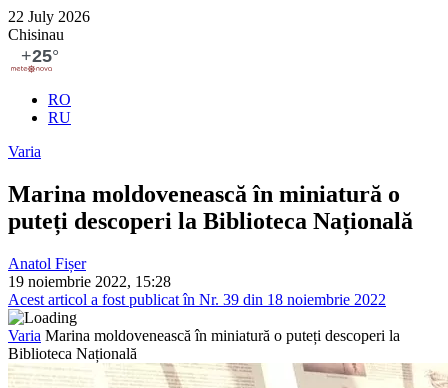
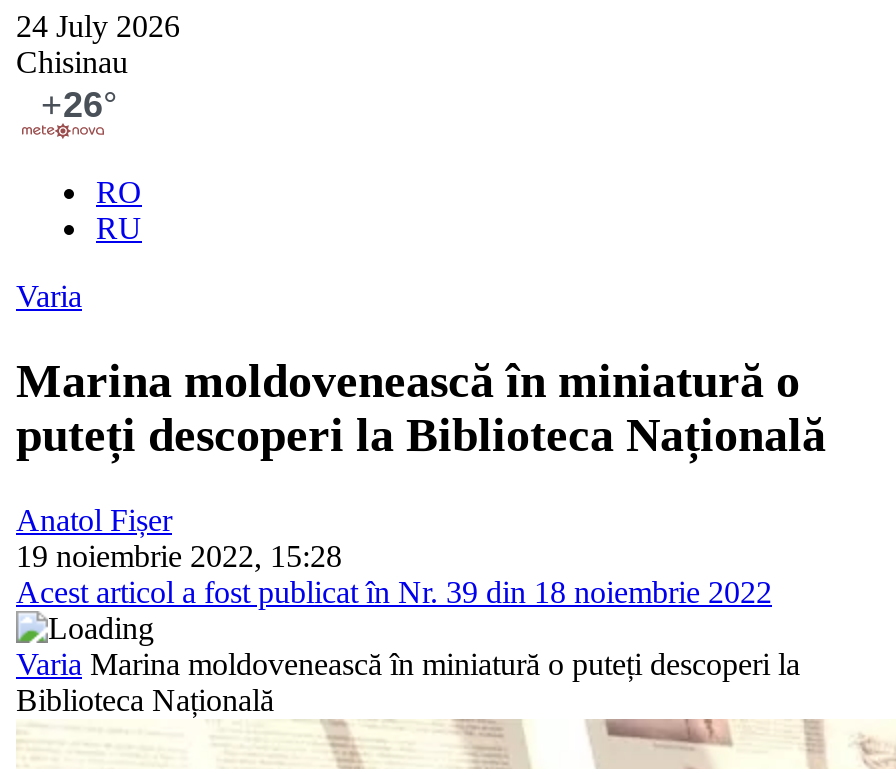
- 22 July 2026
+ 24 July 2026
